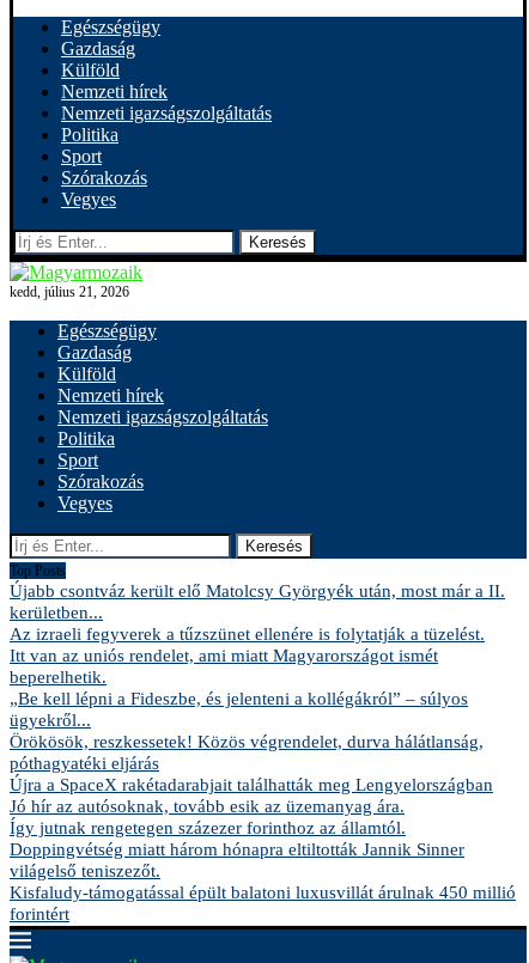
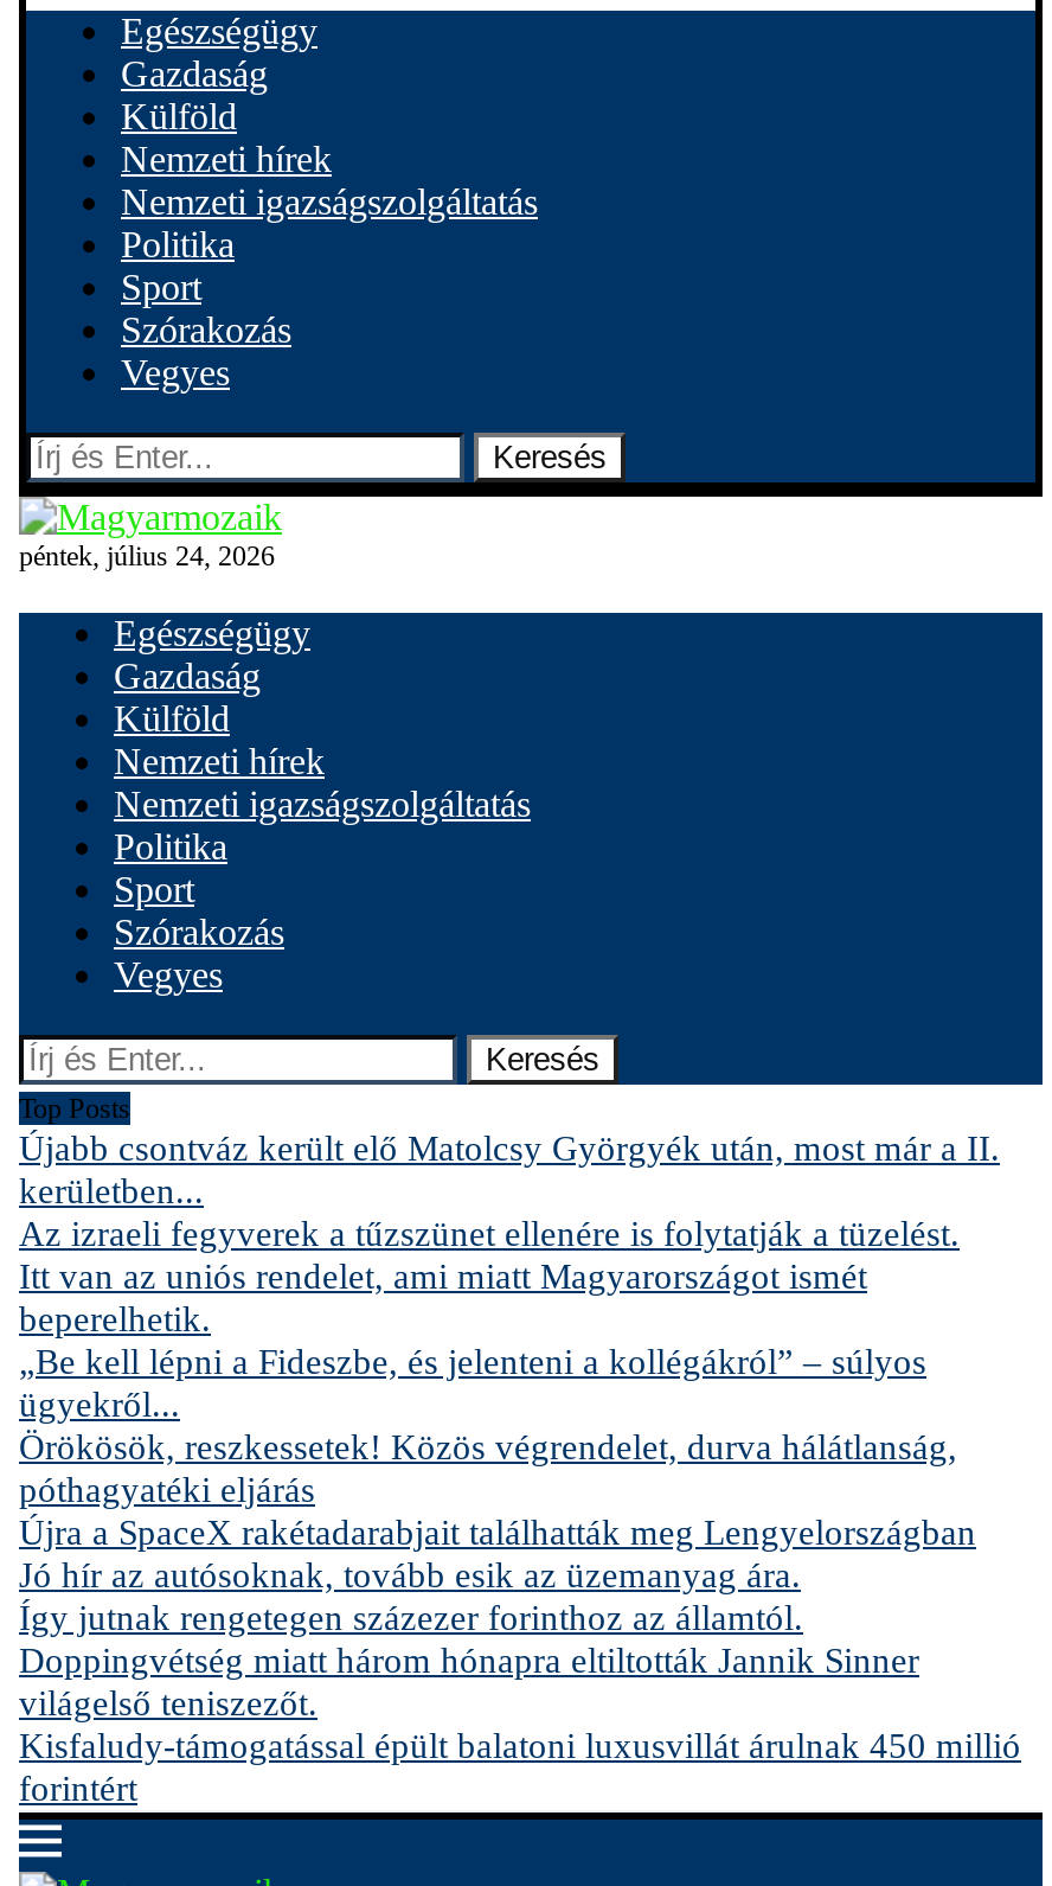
- kedd, július 21, 2026
+ péntek, július 24, 2026
